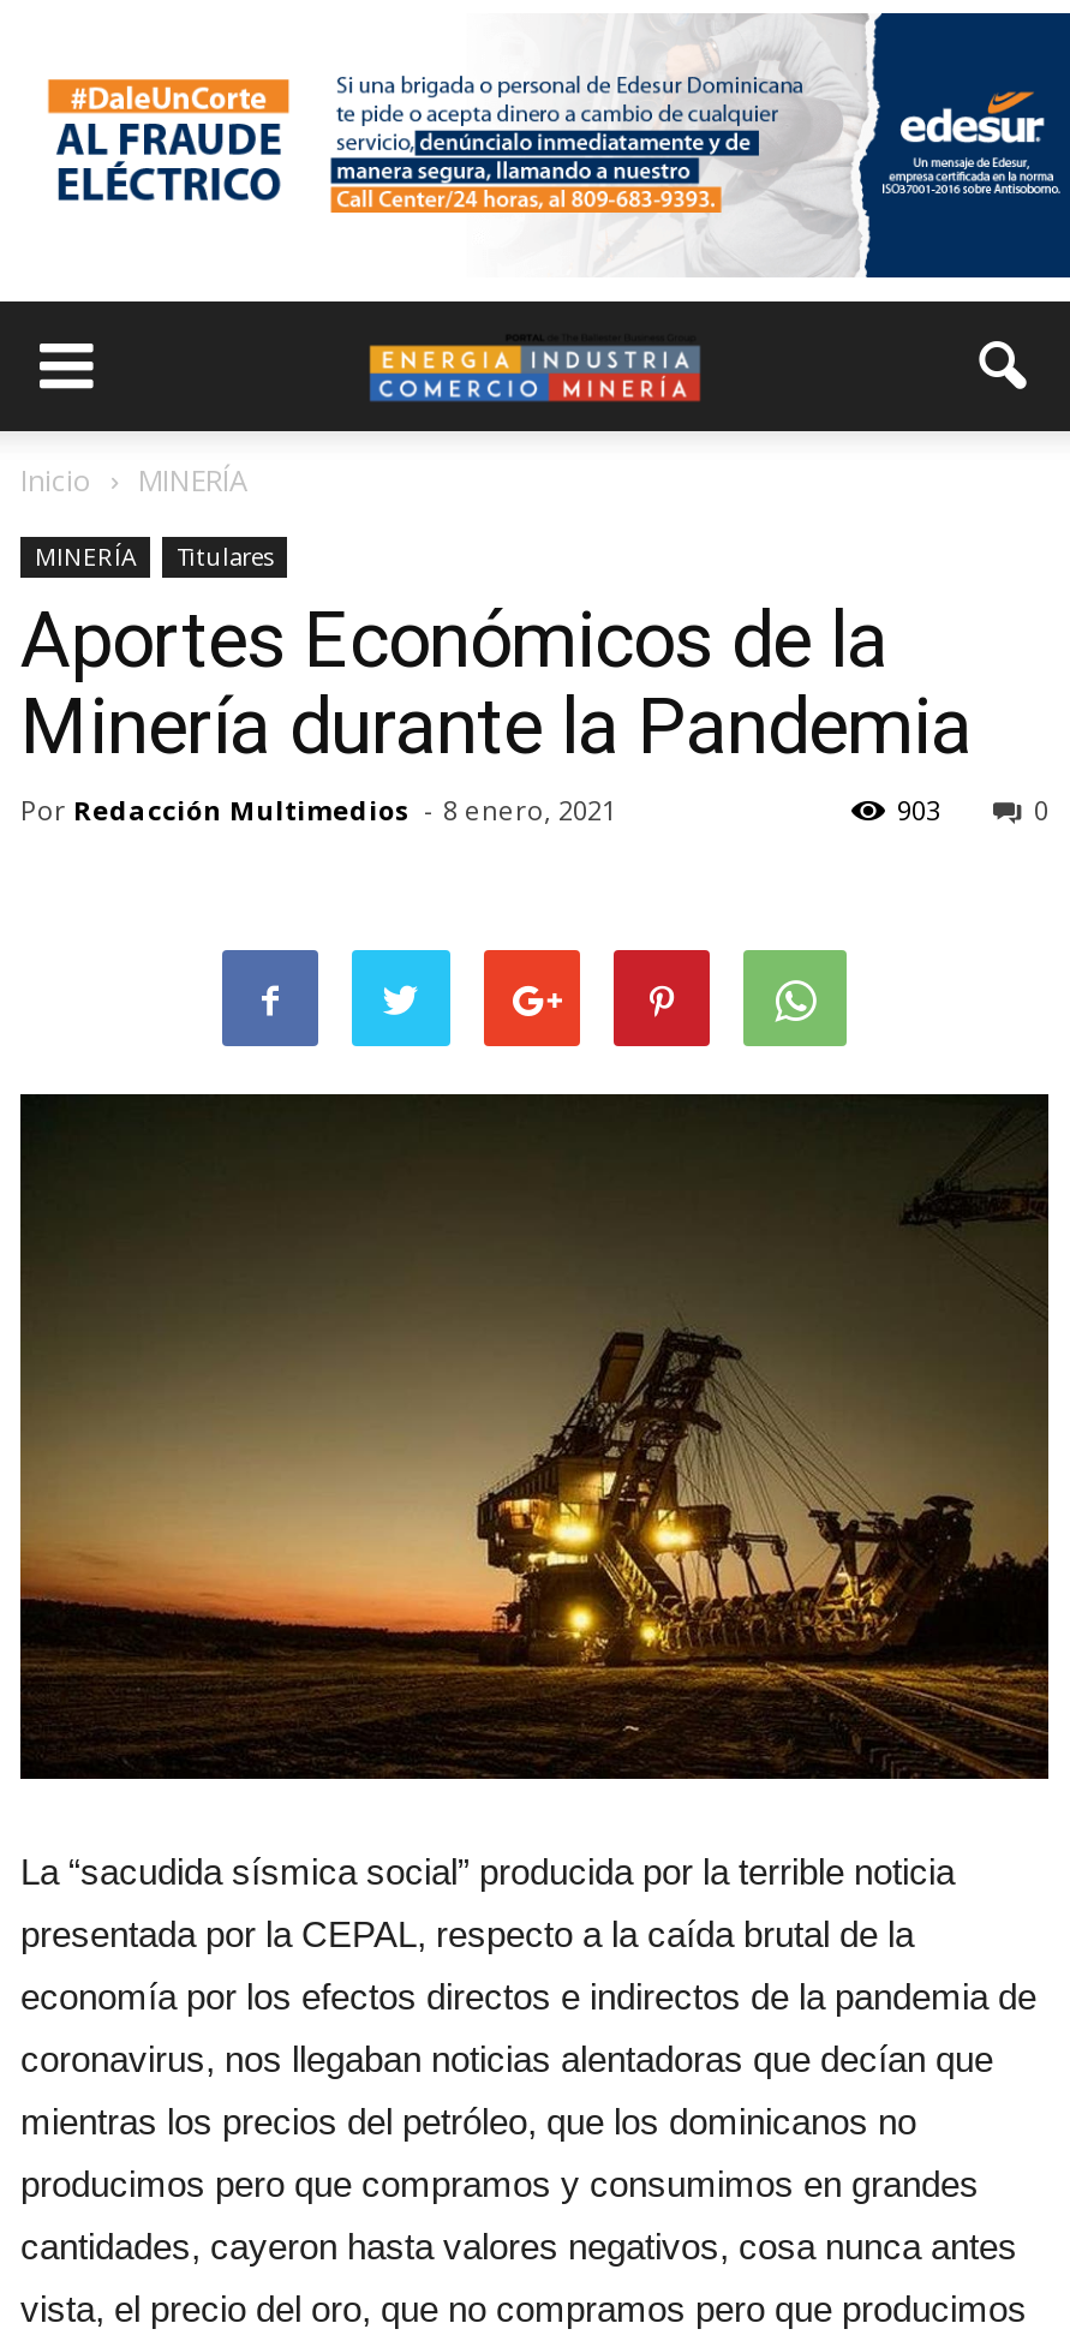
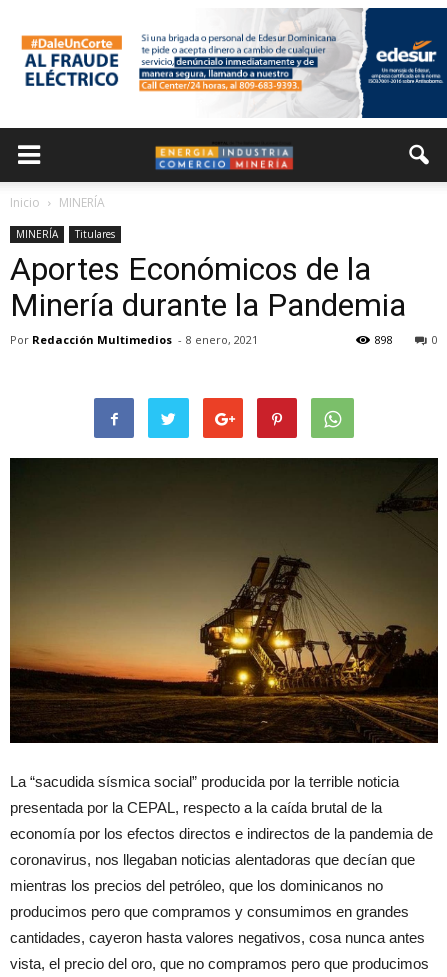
- 903
+ 898
